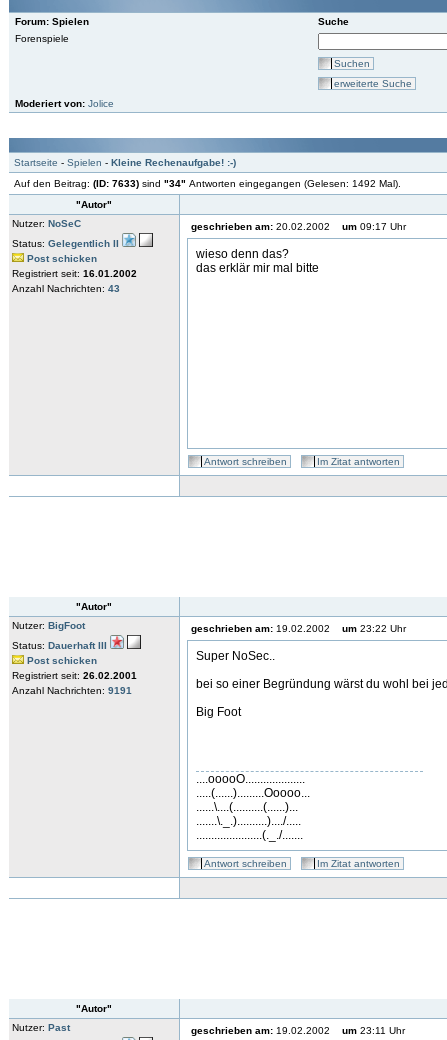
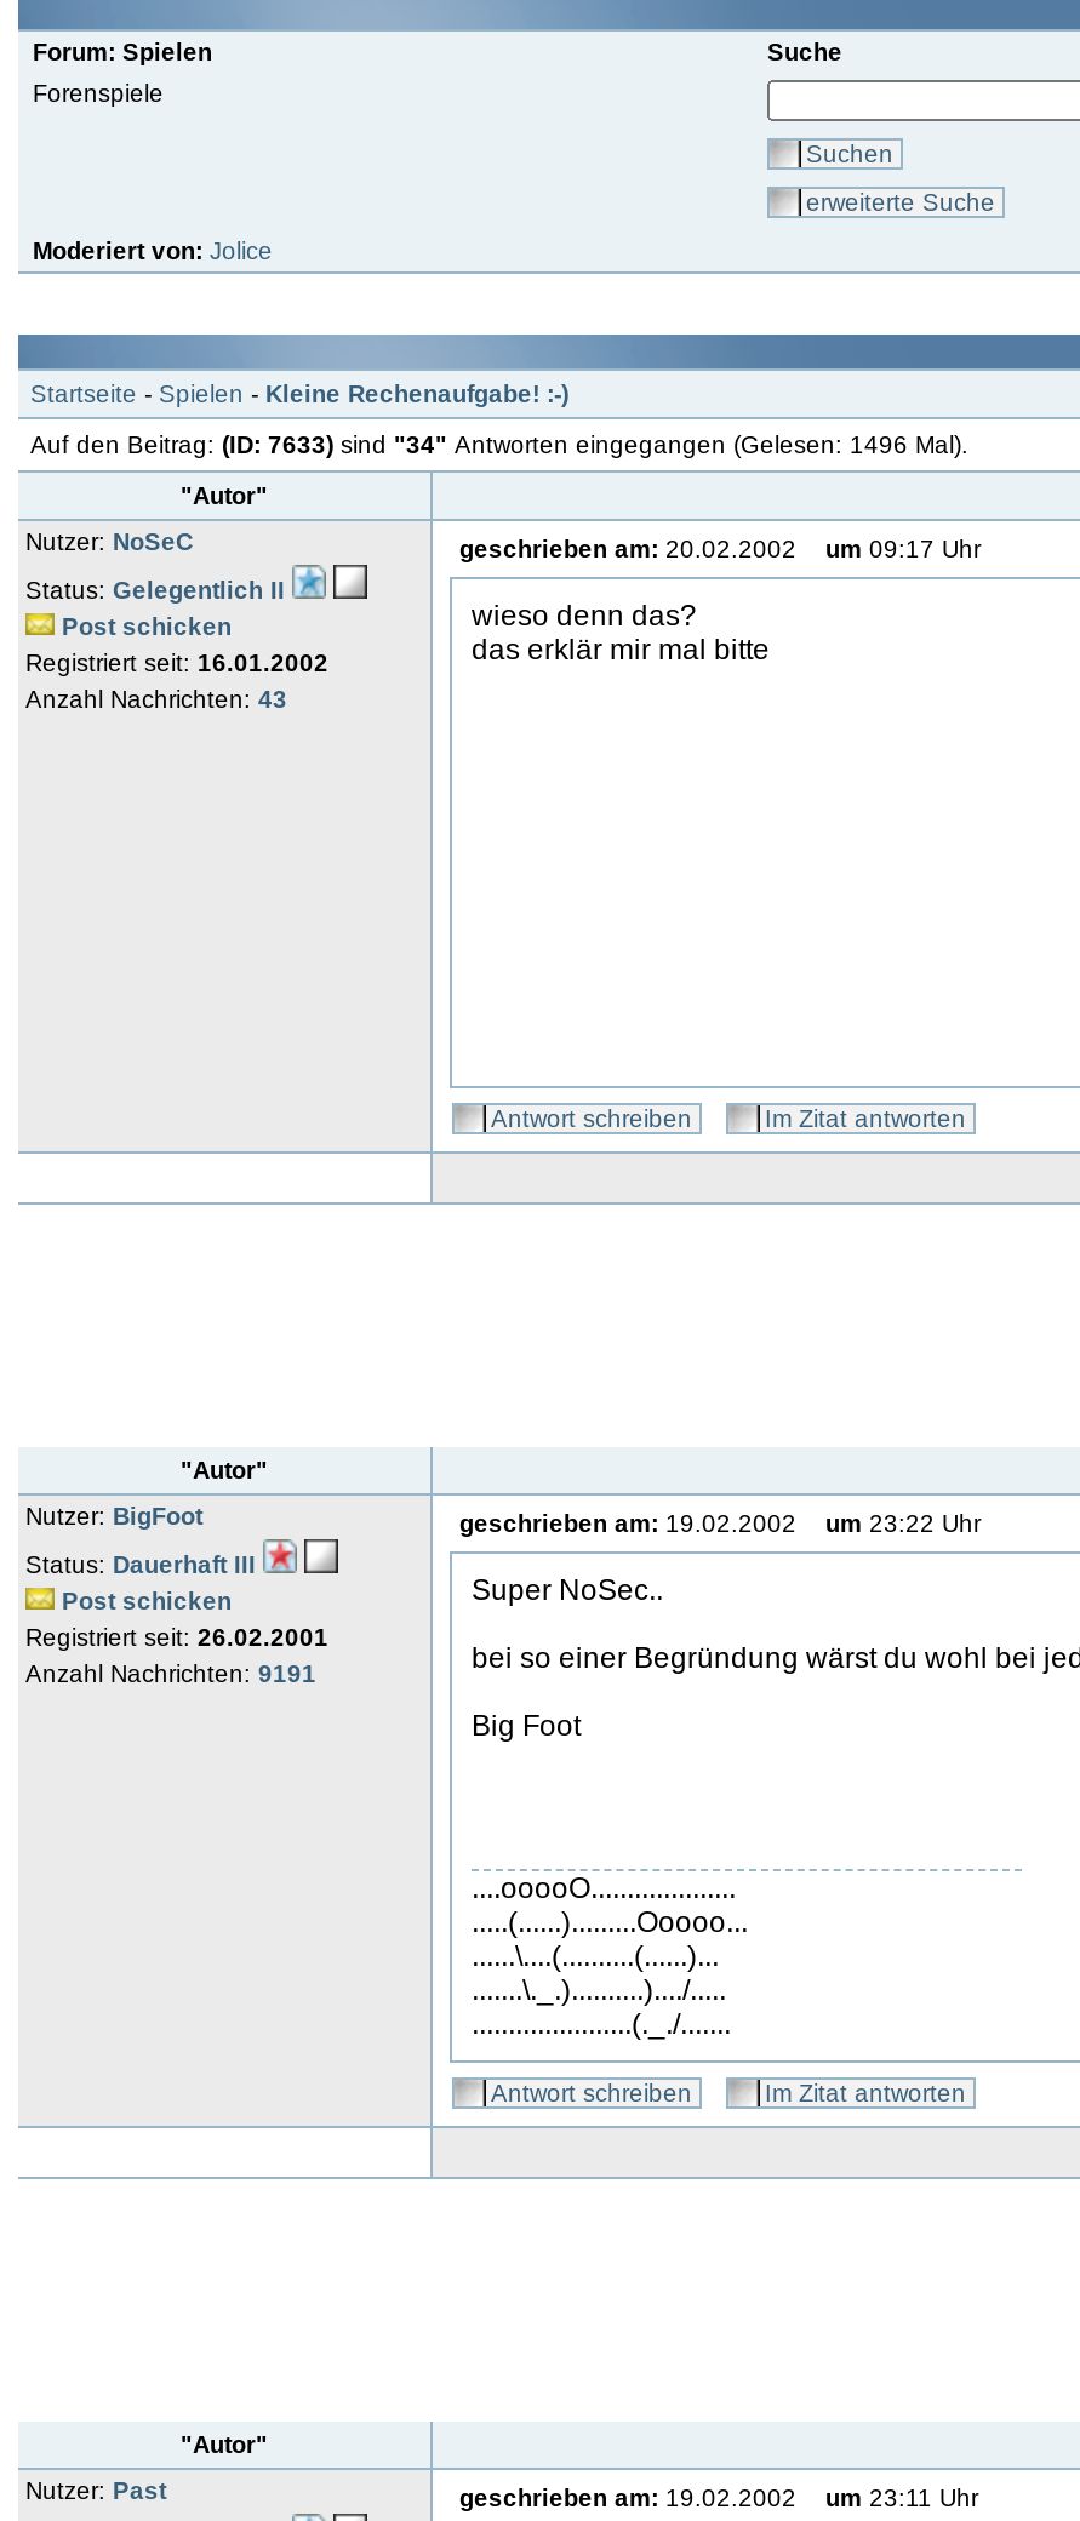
- Auf den Beitrag: (ID: 7633) sind "34" Antworten eingegangen (Gelesen: 1492 Mal).
+ Auf den Beitrag: (ID: 7633) sind "34" Antworten eingegangen (Gelesen: 1496 Mal).
